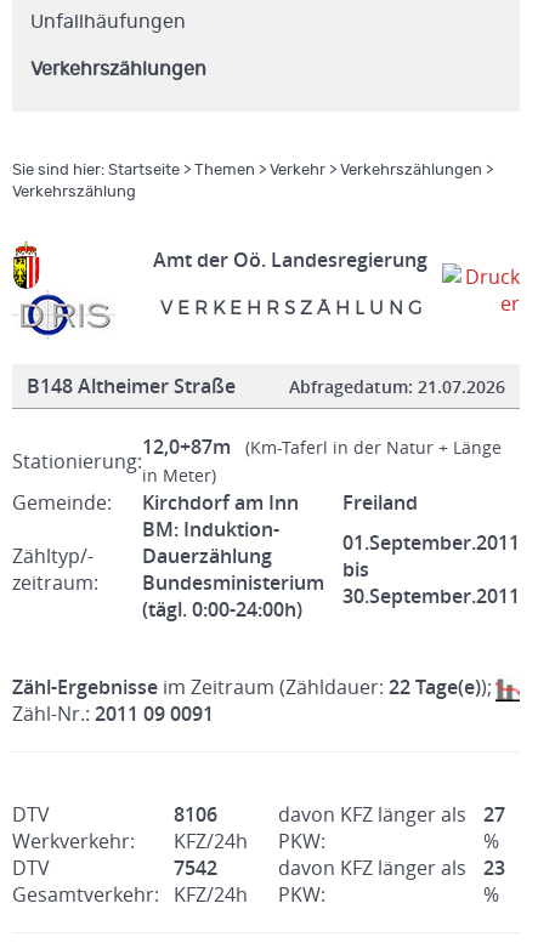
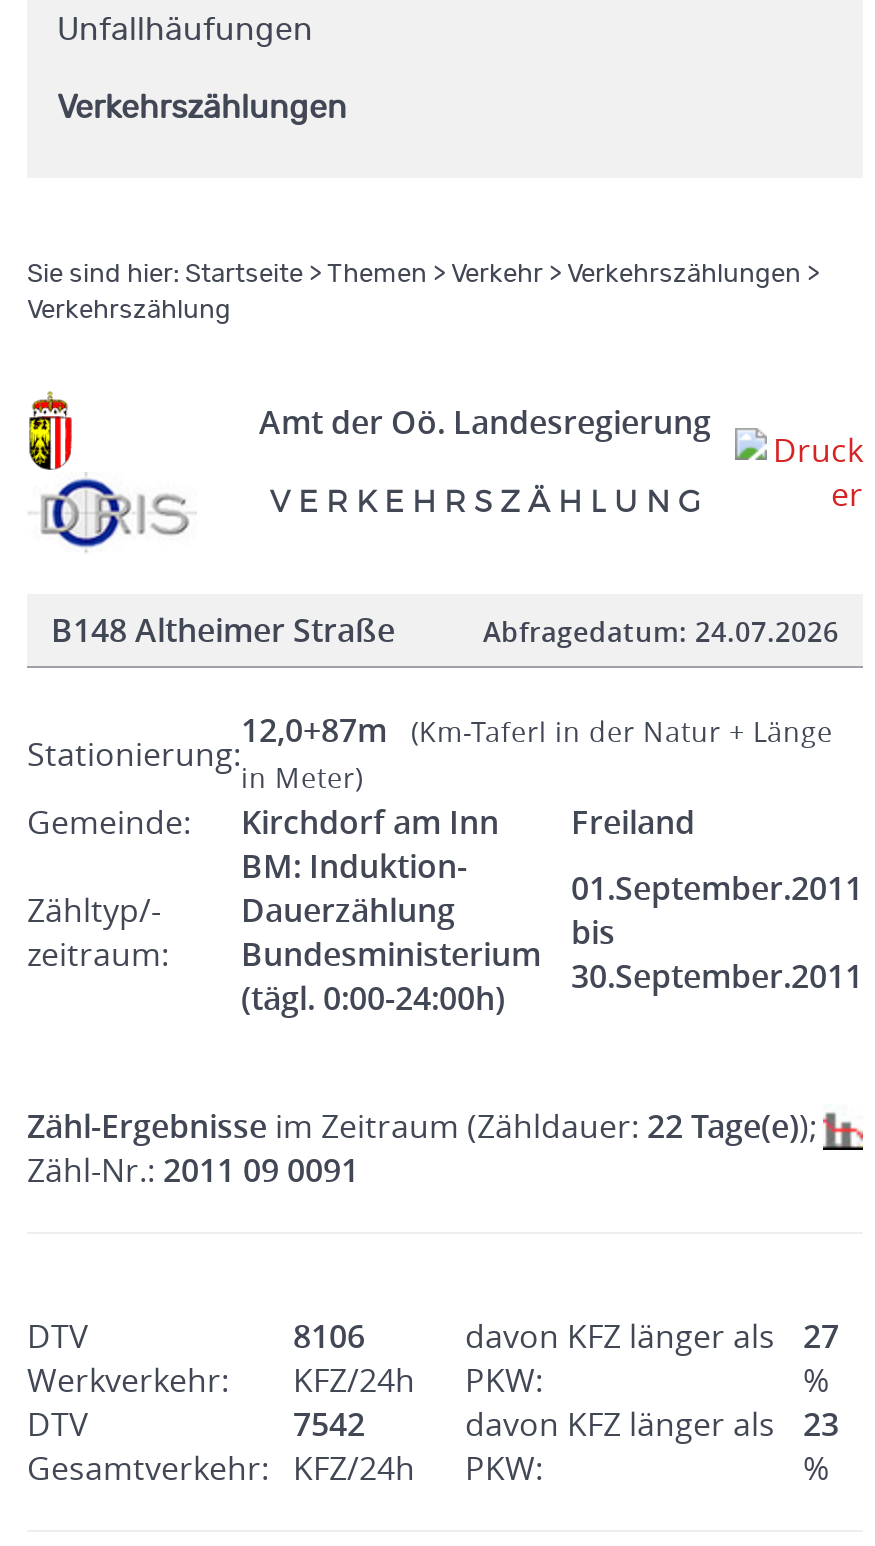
- Abfragedatum: 21.07.2026
+ Abfragedatum: 24.07.2026
